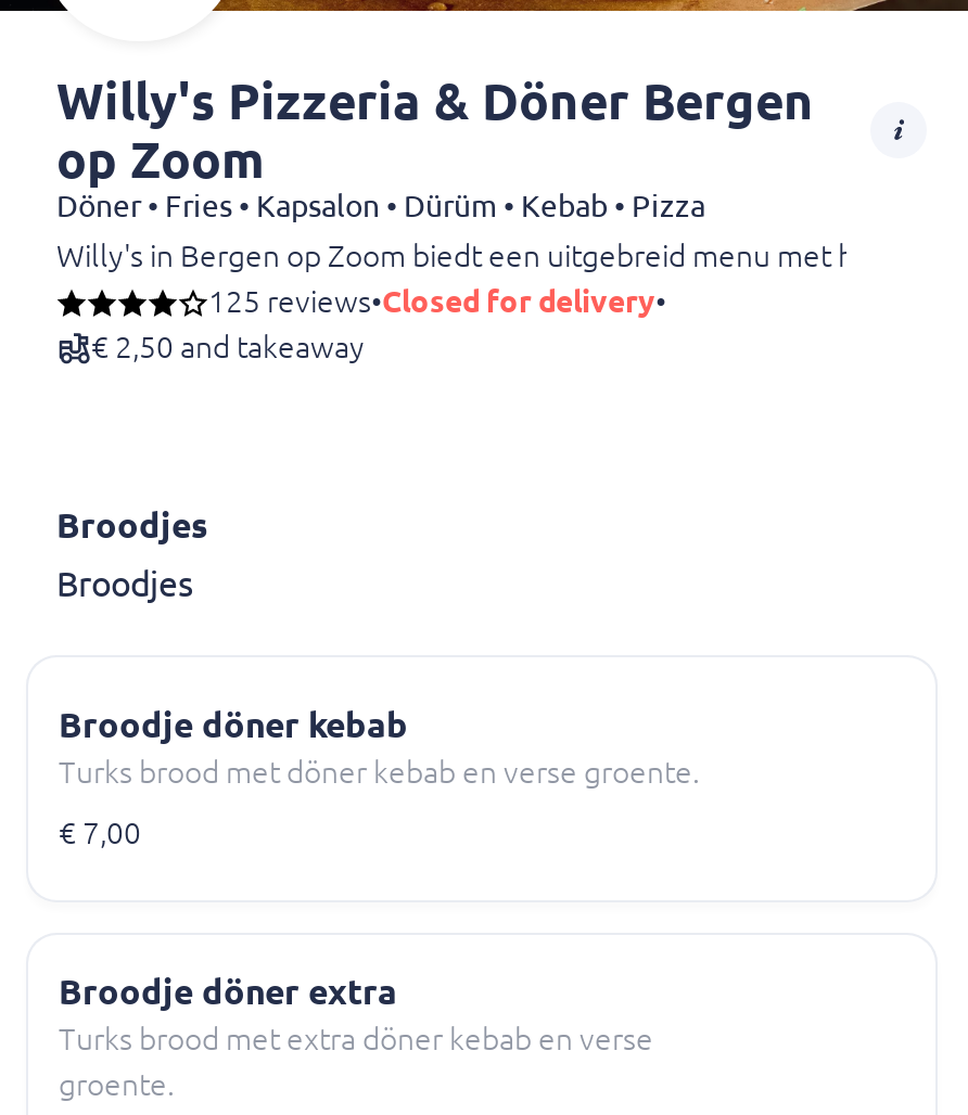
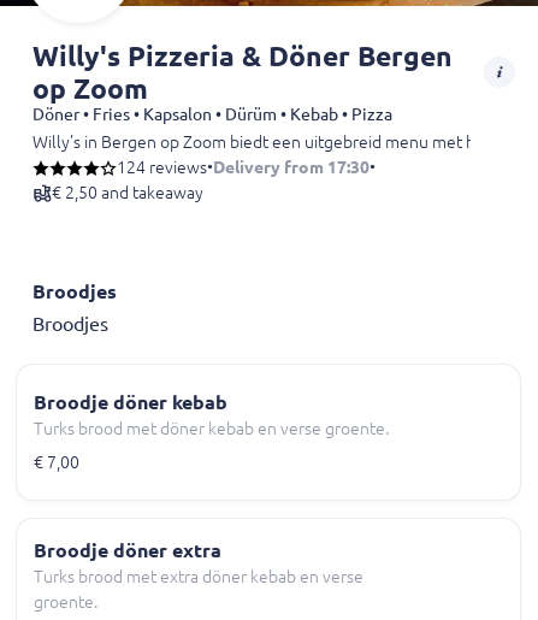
- 125 reviews•Closed for delivery•
+ 124 reviews•Delivery from 17:30•
